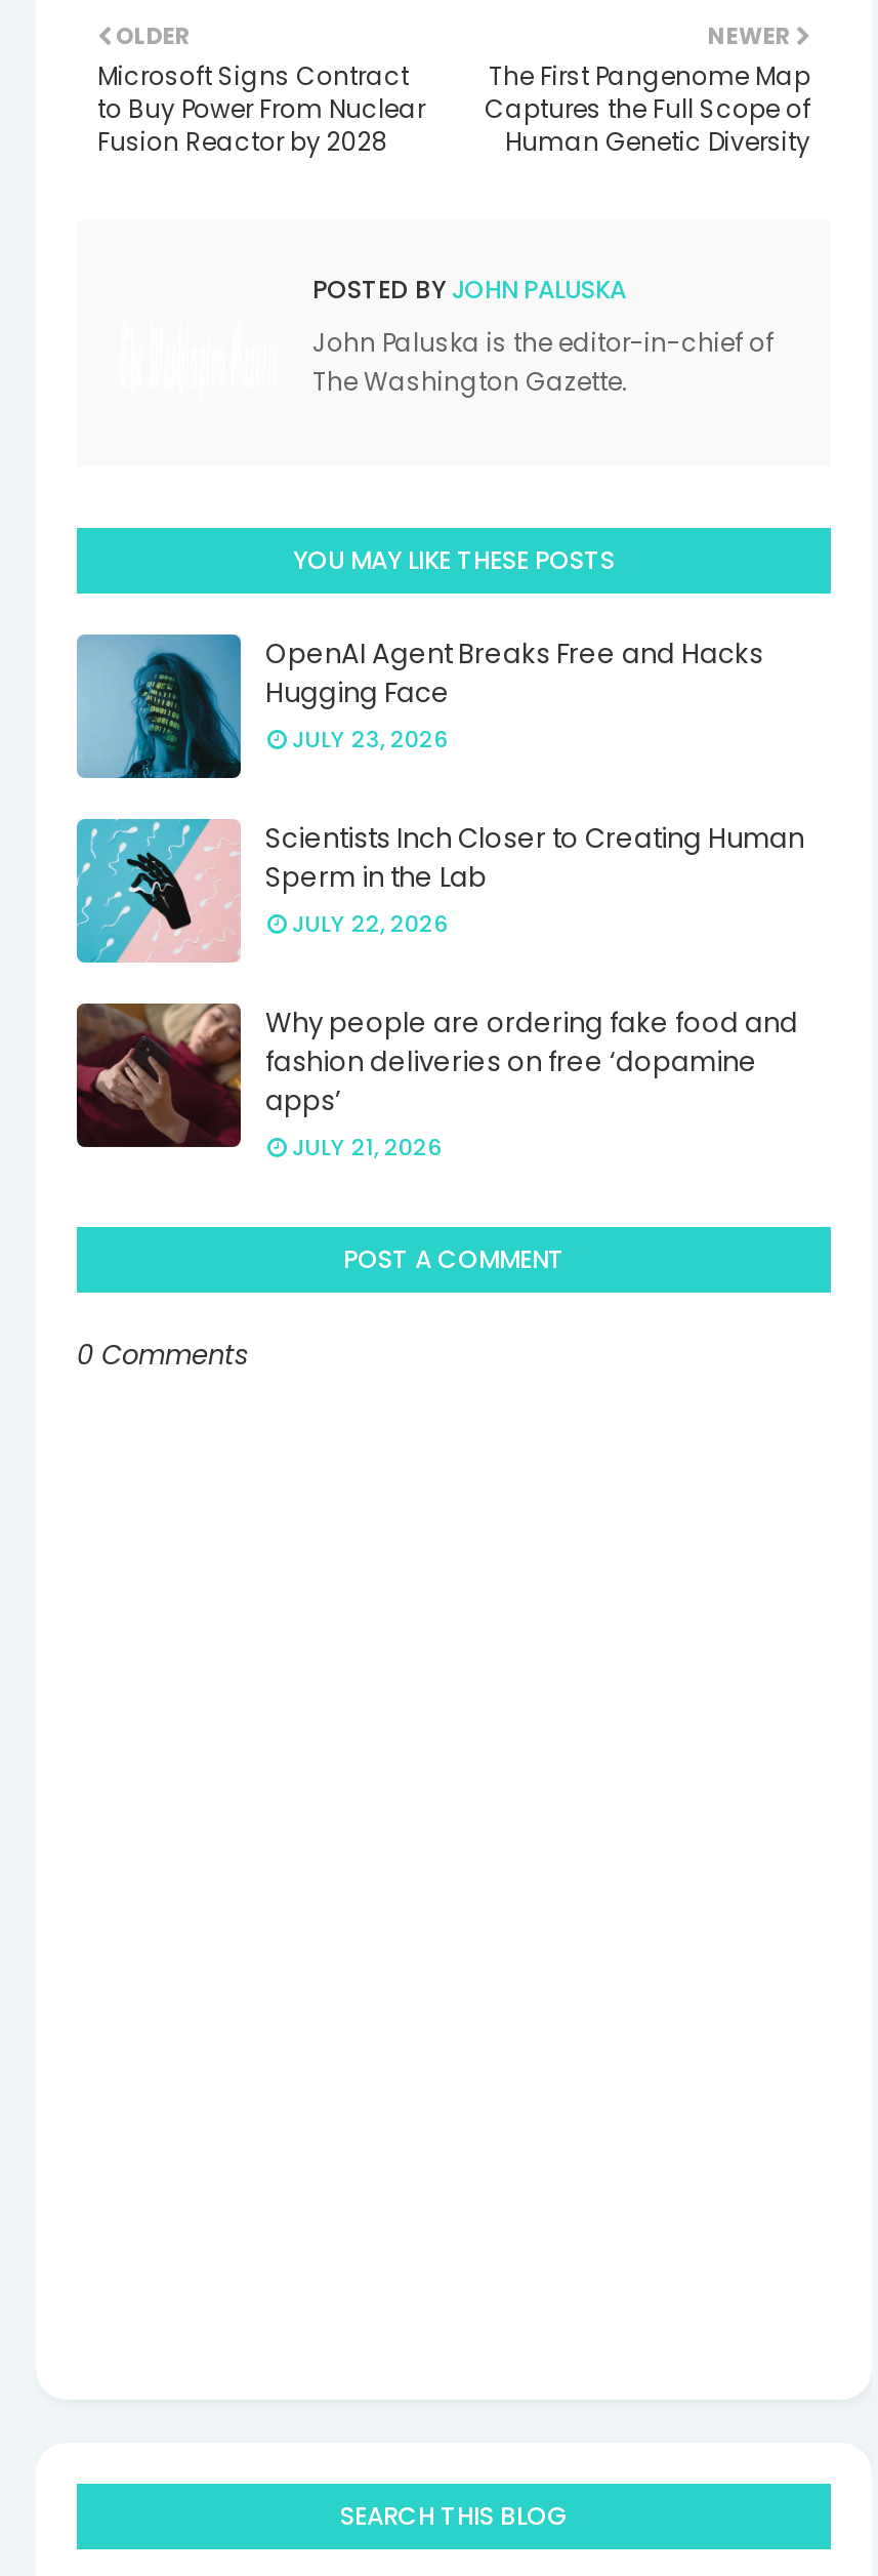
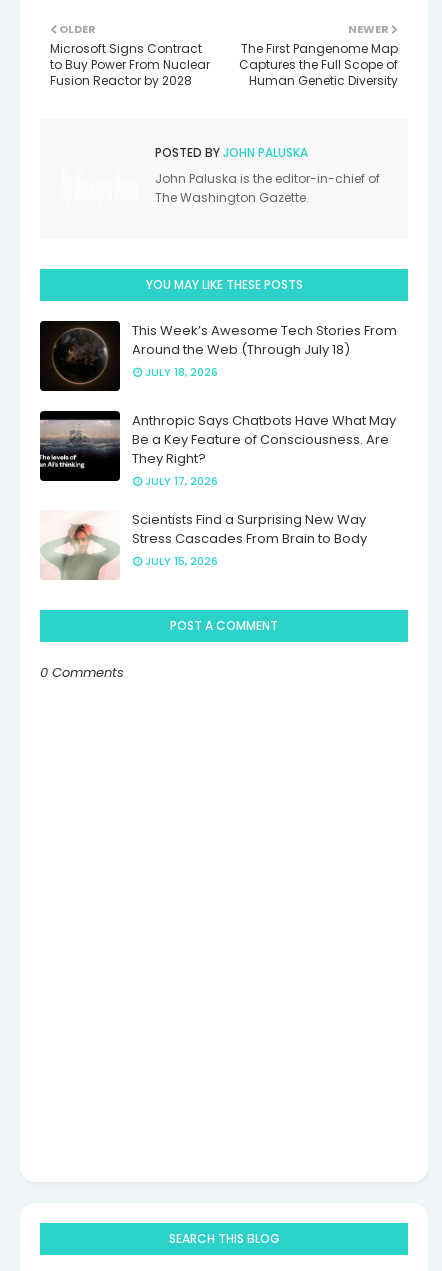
- [image]
- OpenAI Agent Breaks Free and Hacks
- Hugging Face
- JULY 23, 2026
+ [image]
+ This Week’s Awesome Tech Stories From
+ Around the Web (Through July 18)
+ JULY 18, 2026

- [image]
- Scientists Inch Closer to Creating Human
- Sperm in the Lab
- JULY 22, 2026
+ [image]
+ Anthropic Says Chatbots Have What May
+ Be a Key Feature of Consciousness. Are
+ They Right?
+ JULY 17, 2026

- [image]
- Why people are ordering fake food and
- fashion deliveries on free ‘dopamine
- apps’
- JULY 21, 2026
+ [image]
+ Scientists Find a Surprising New Way
+ Stress Cascades From Brain to Body
+ JULY 15, 2026
